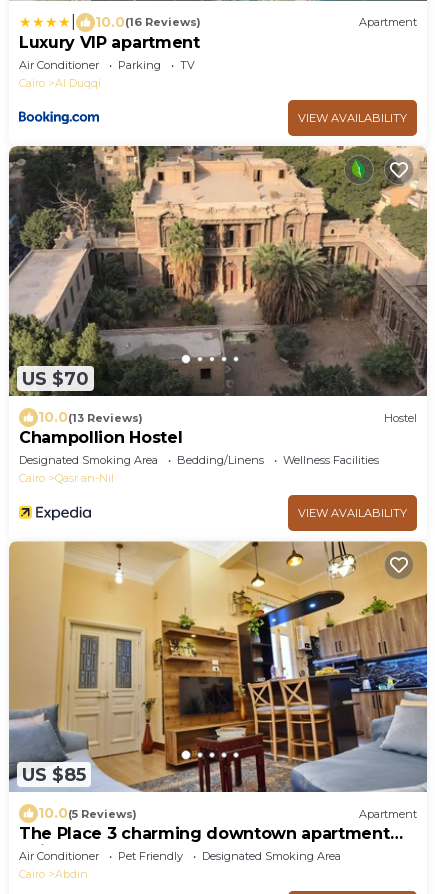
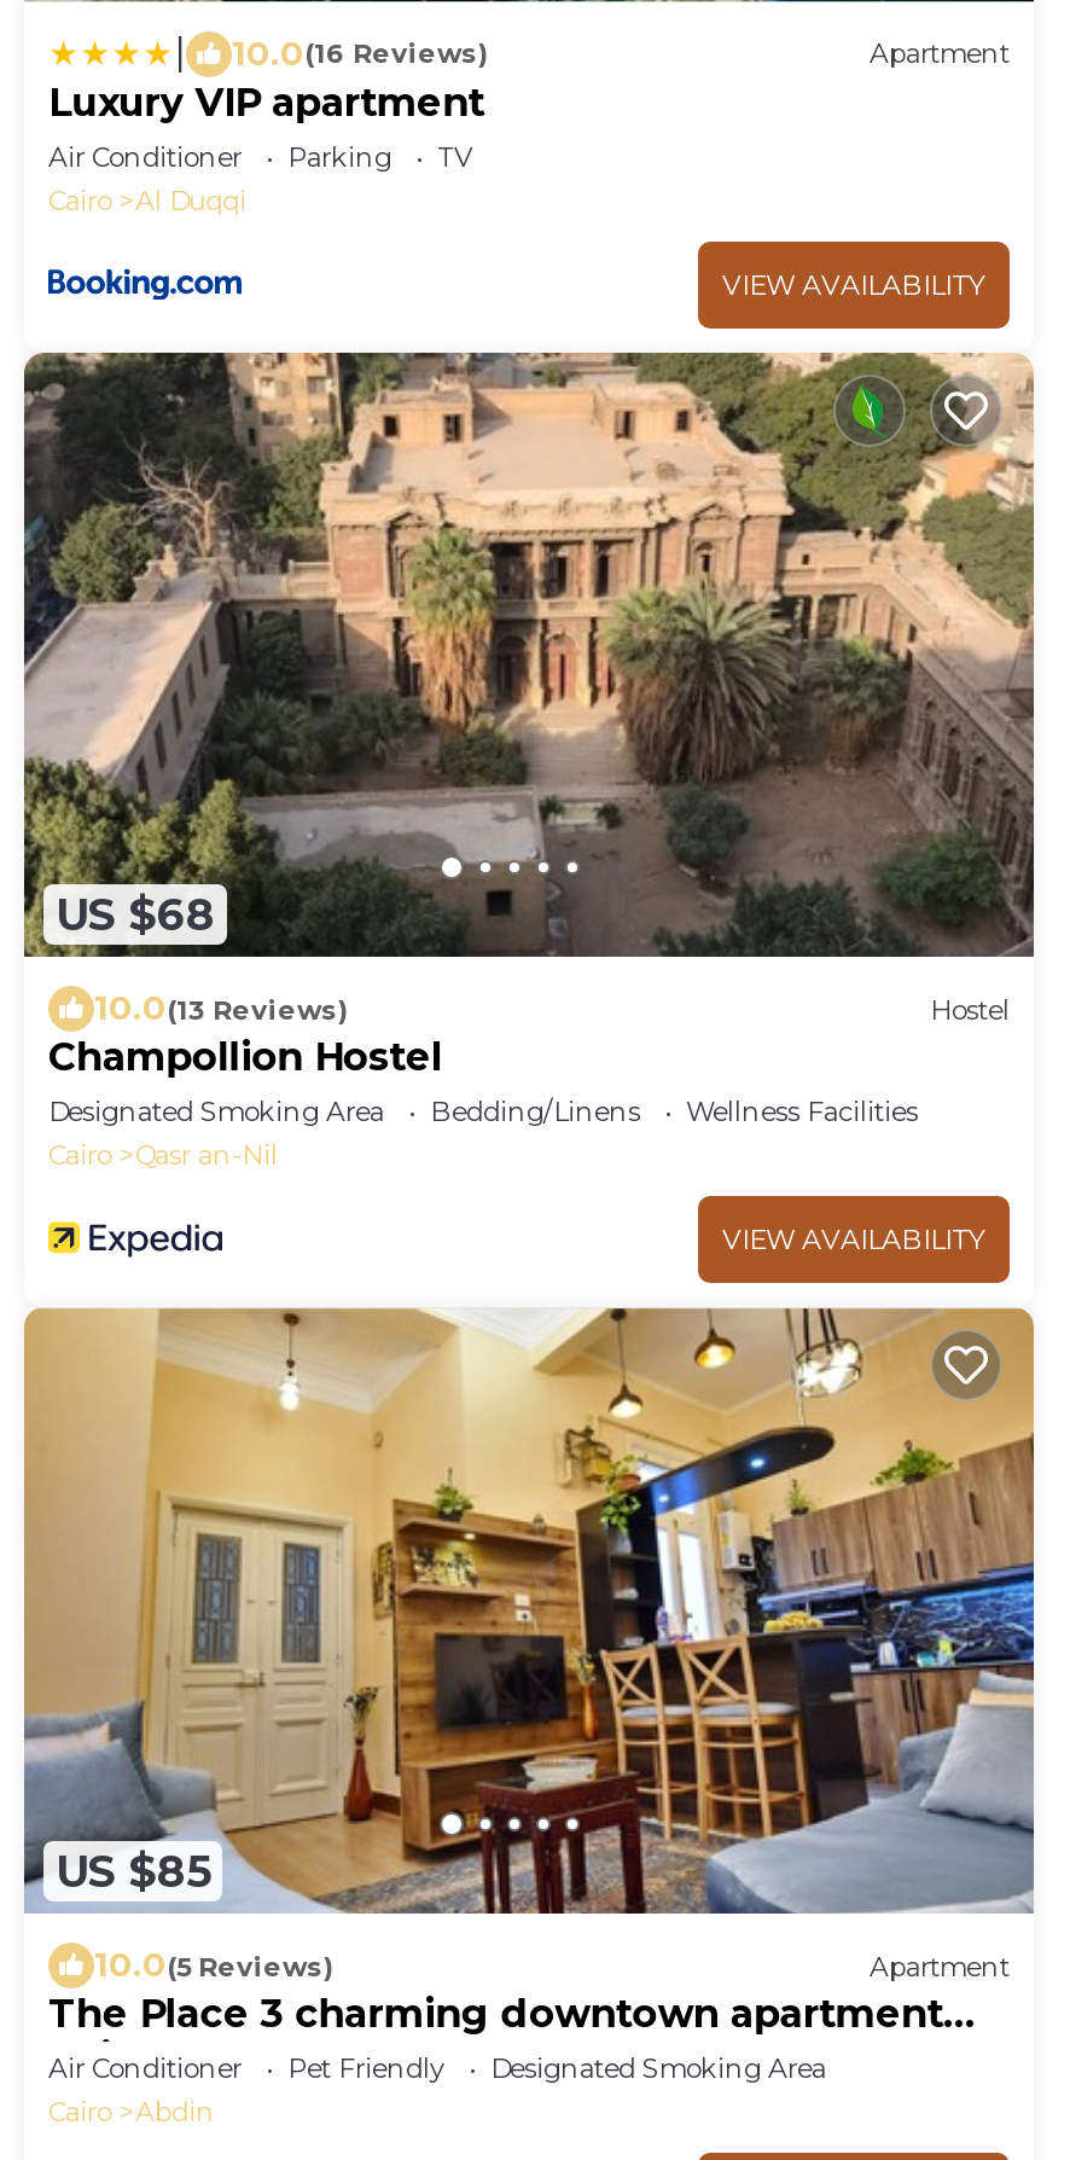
- US $70
+ US $68
